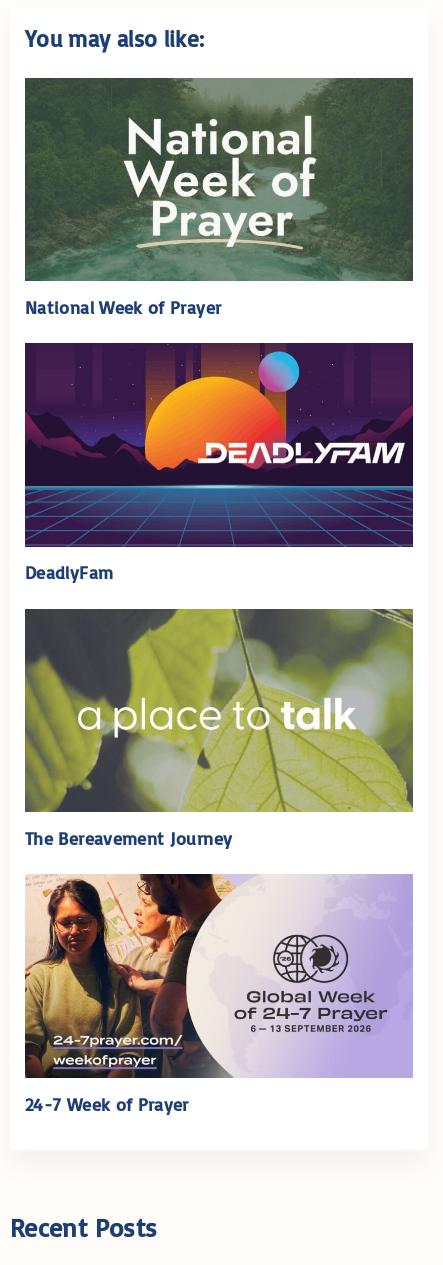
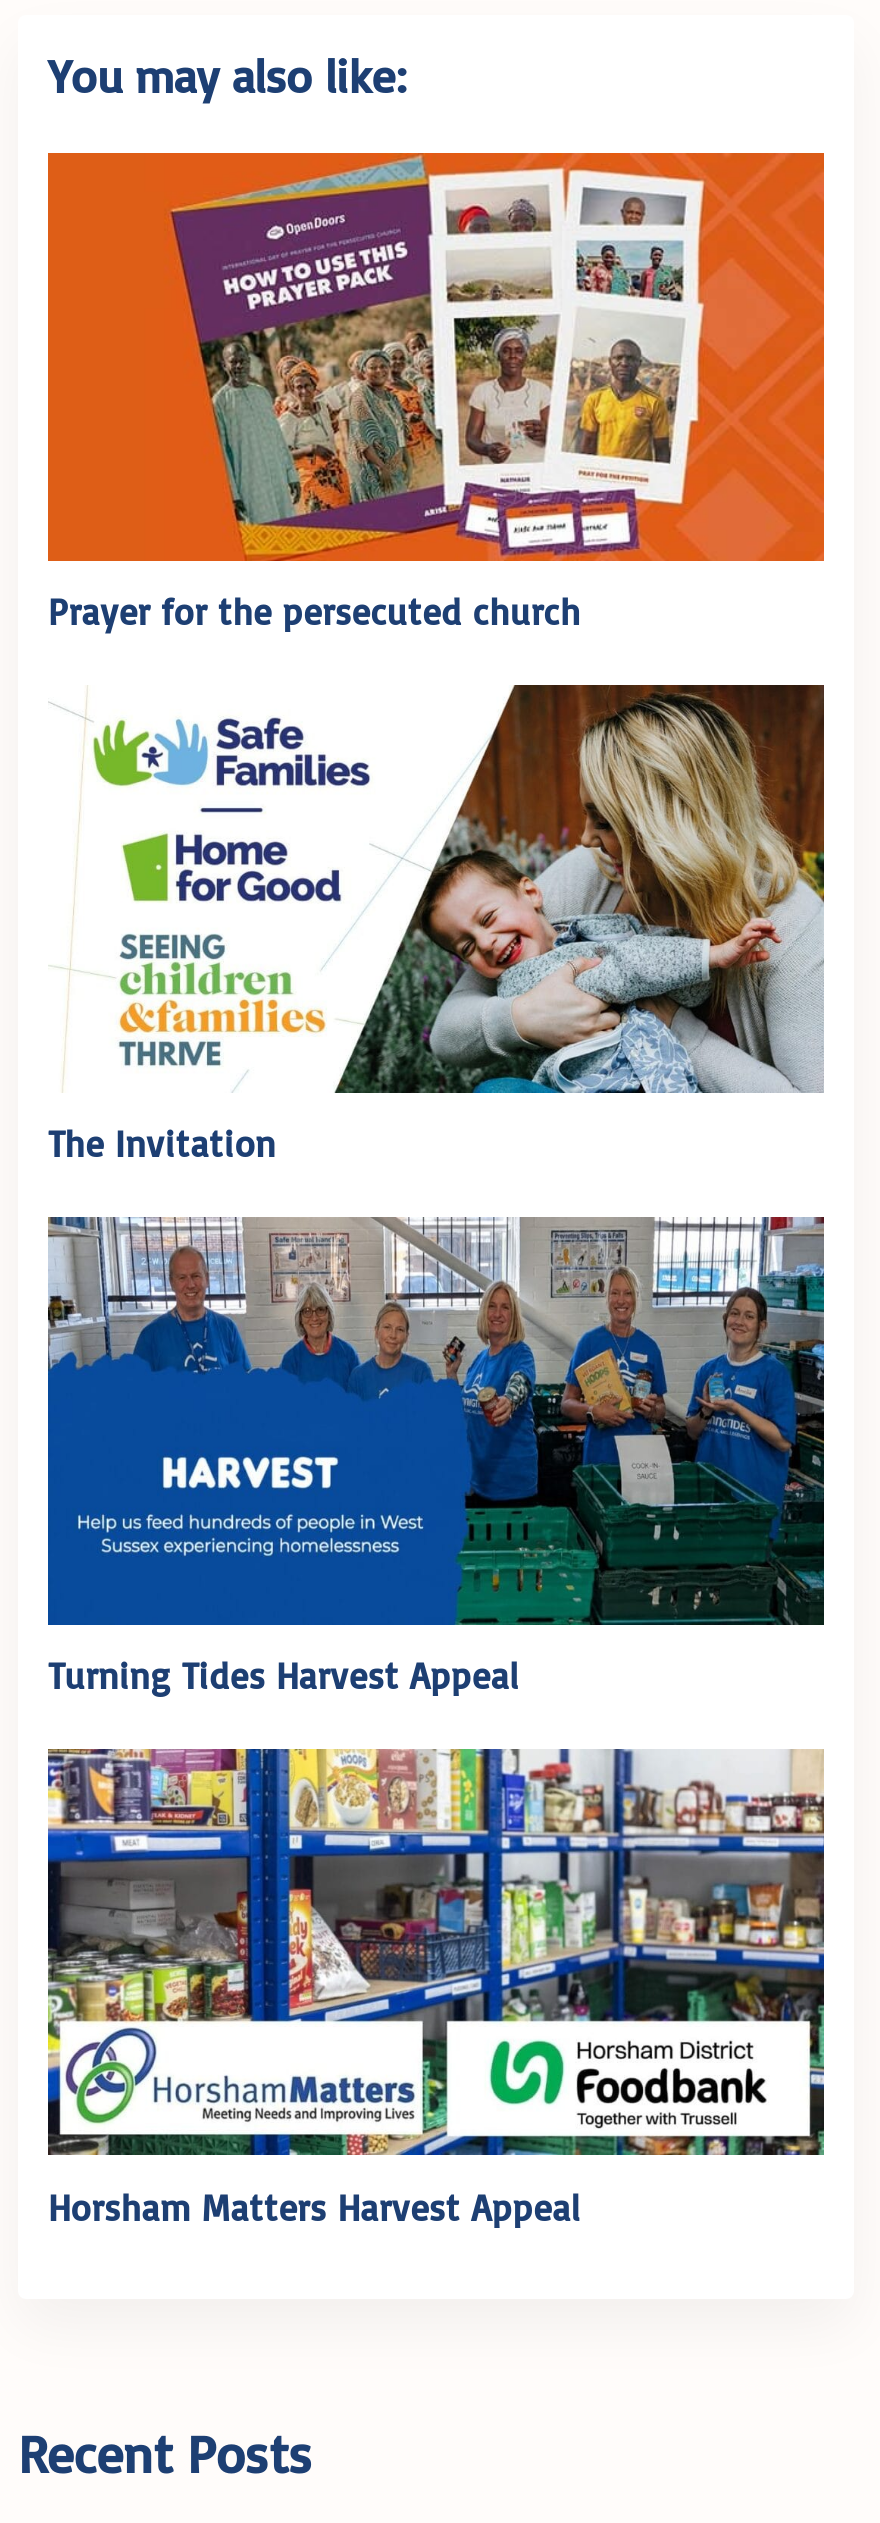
- [image]
- National Week of Prayer
+ [image]
+ Prayer for the persecuted church

- [image]
- DeadlyFam
+ [image]
+ The Invitation

- [image]
- The Bereavement Journey
+ [image]
+ Turning Tides Harvest Appeal

- [image]
- 24-7 Week of Prayer
+ [image]
+ Horsham Matters Harvest Appeal
